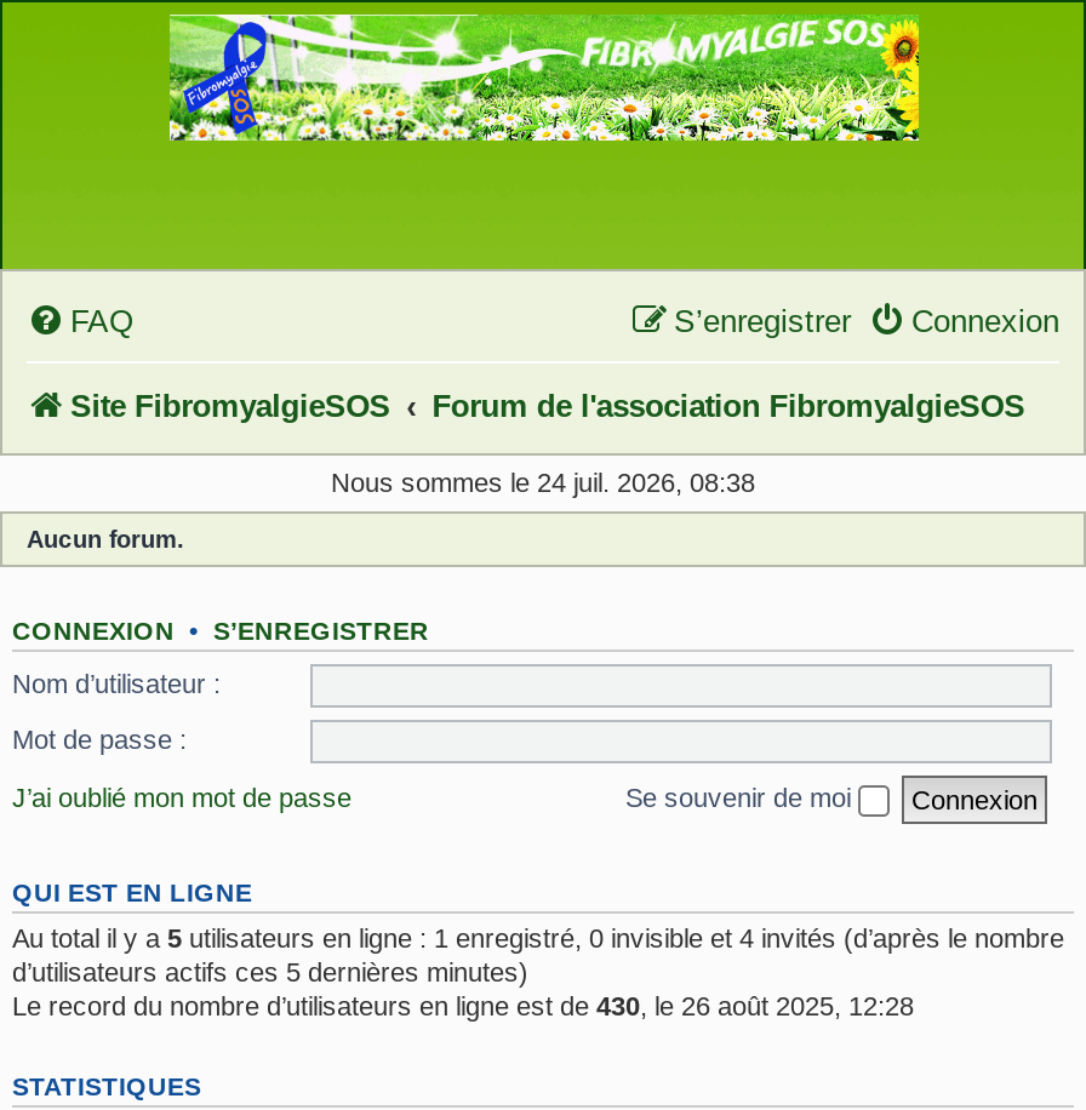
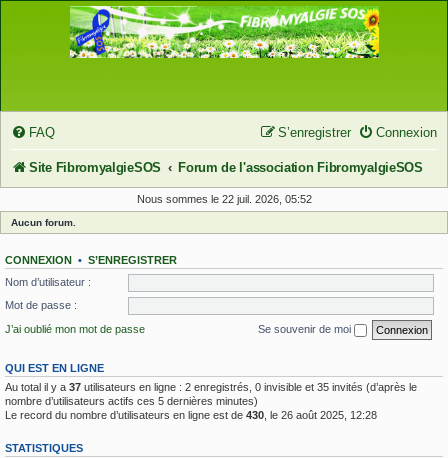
- Nous sommes le 24 juil. 2026, 08:38
+ Nous sommes le 22 juil. 2026, 05:52

- Au total il y a 5 utilisateurs en ligne : 1 enregistré, 0 invisible et 4 invités (d’après le nombre
- d’utilisateurs actifs ces 5 dernières minutes)
+ Au total il y a 37 utilisateurs en ligne : 2 enregistrés, 0 invisible et 35 invités (d’après le
+ nombre d’utilisateurs actifs ces 5 dernières minutes)
